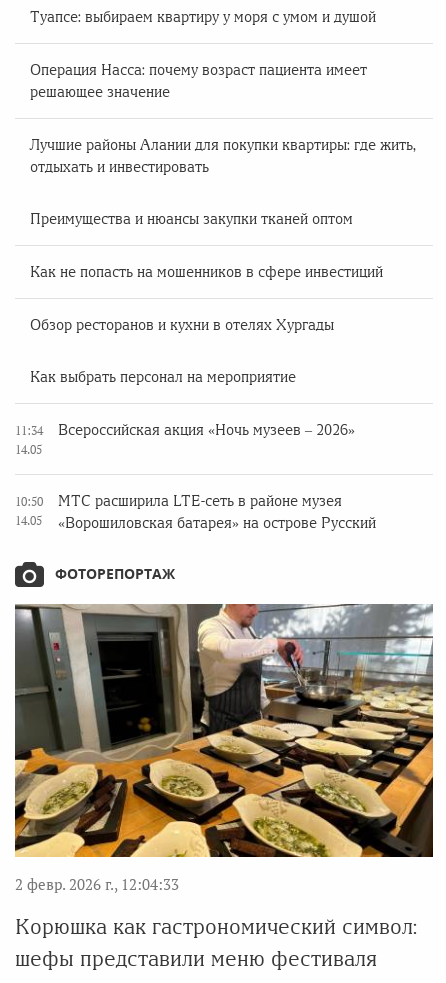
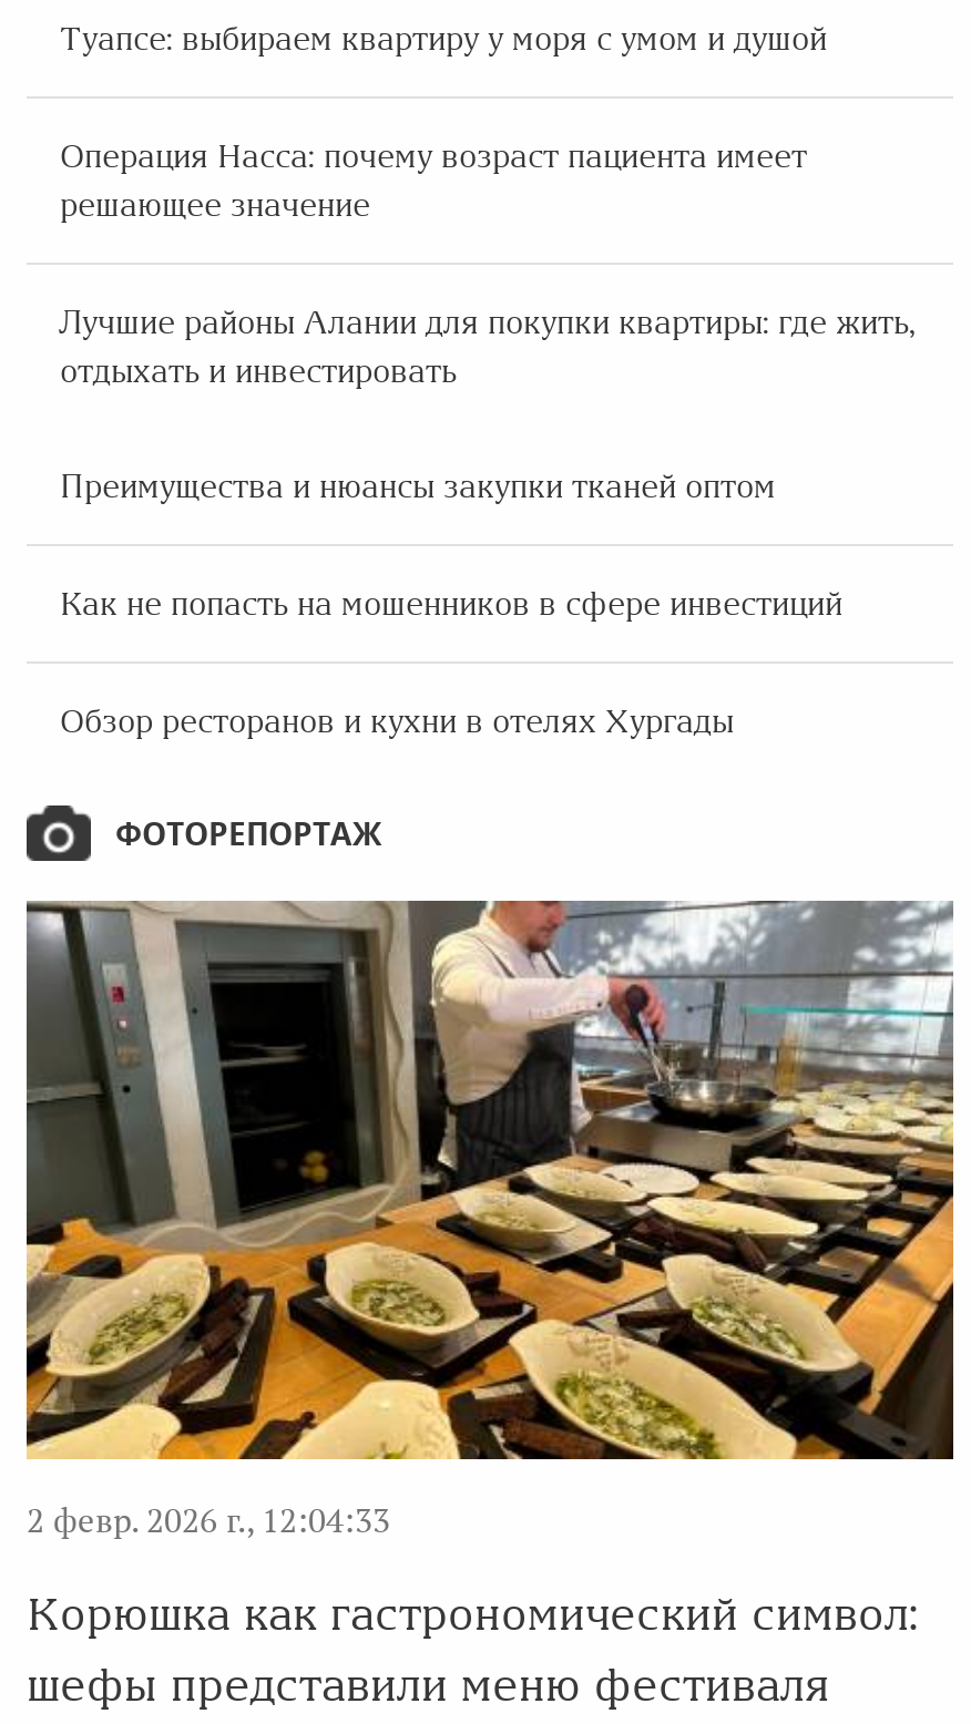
- Как выбрать персонал на мероприятие
- 11:34
- 14.05

- Всероссийская акция «Ночь музеев – 2026»

- 10:50
- 14.05

- МТС расширила LTE-сеть в районе музея
- «Ворошиловская батарея» на острове Русский
